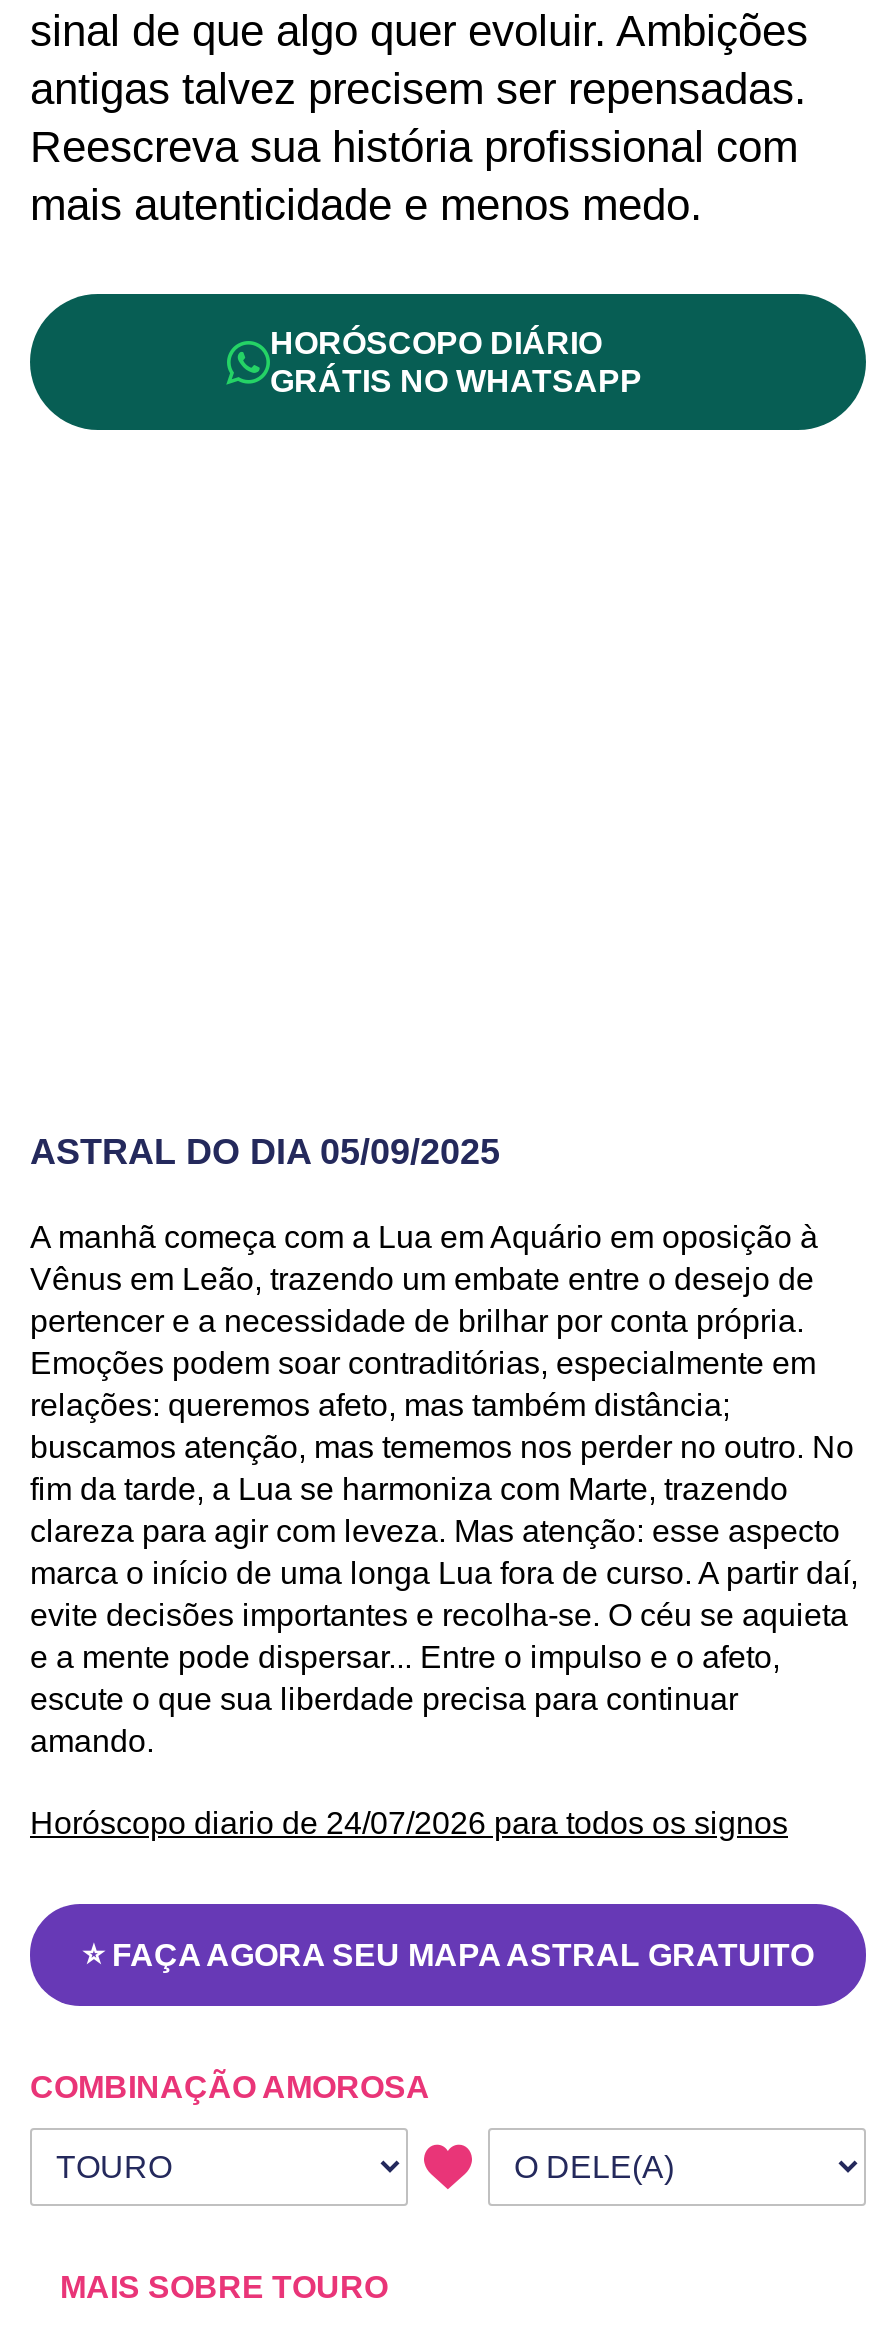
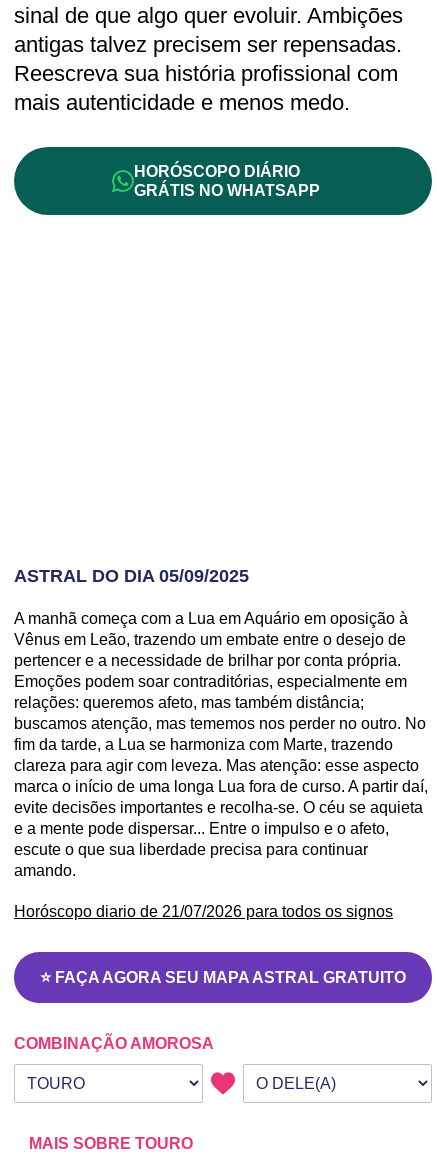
- Horóscopo diario de 24/07/2026 para todos os signos
+ Horóscopo diario de 21/07/2026 para todos os signos
